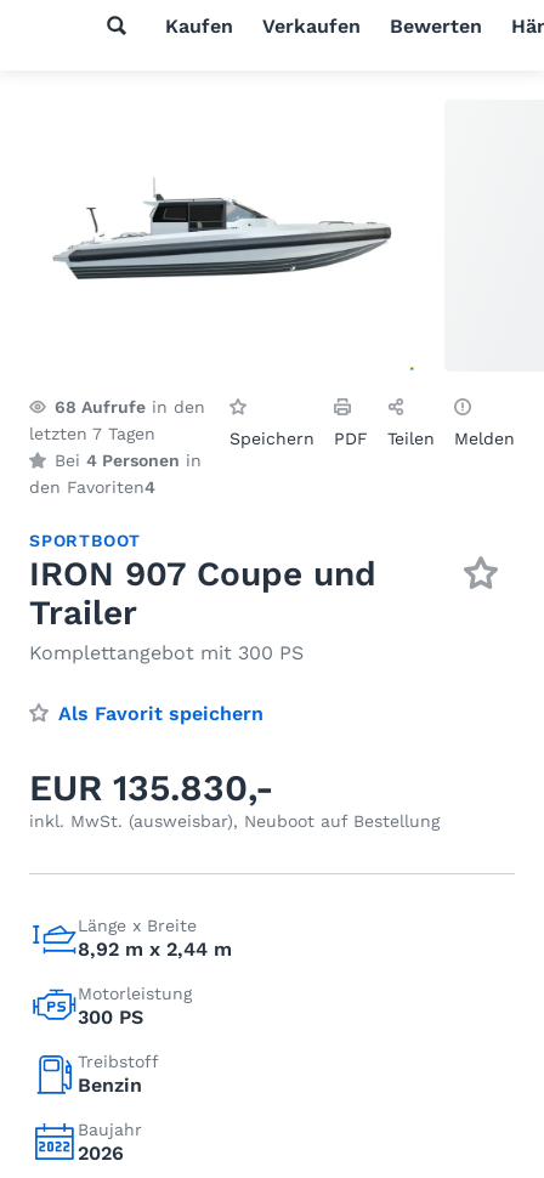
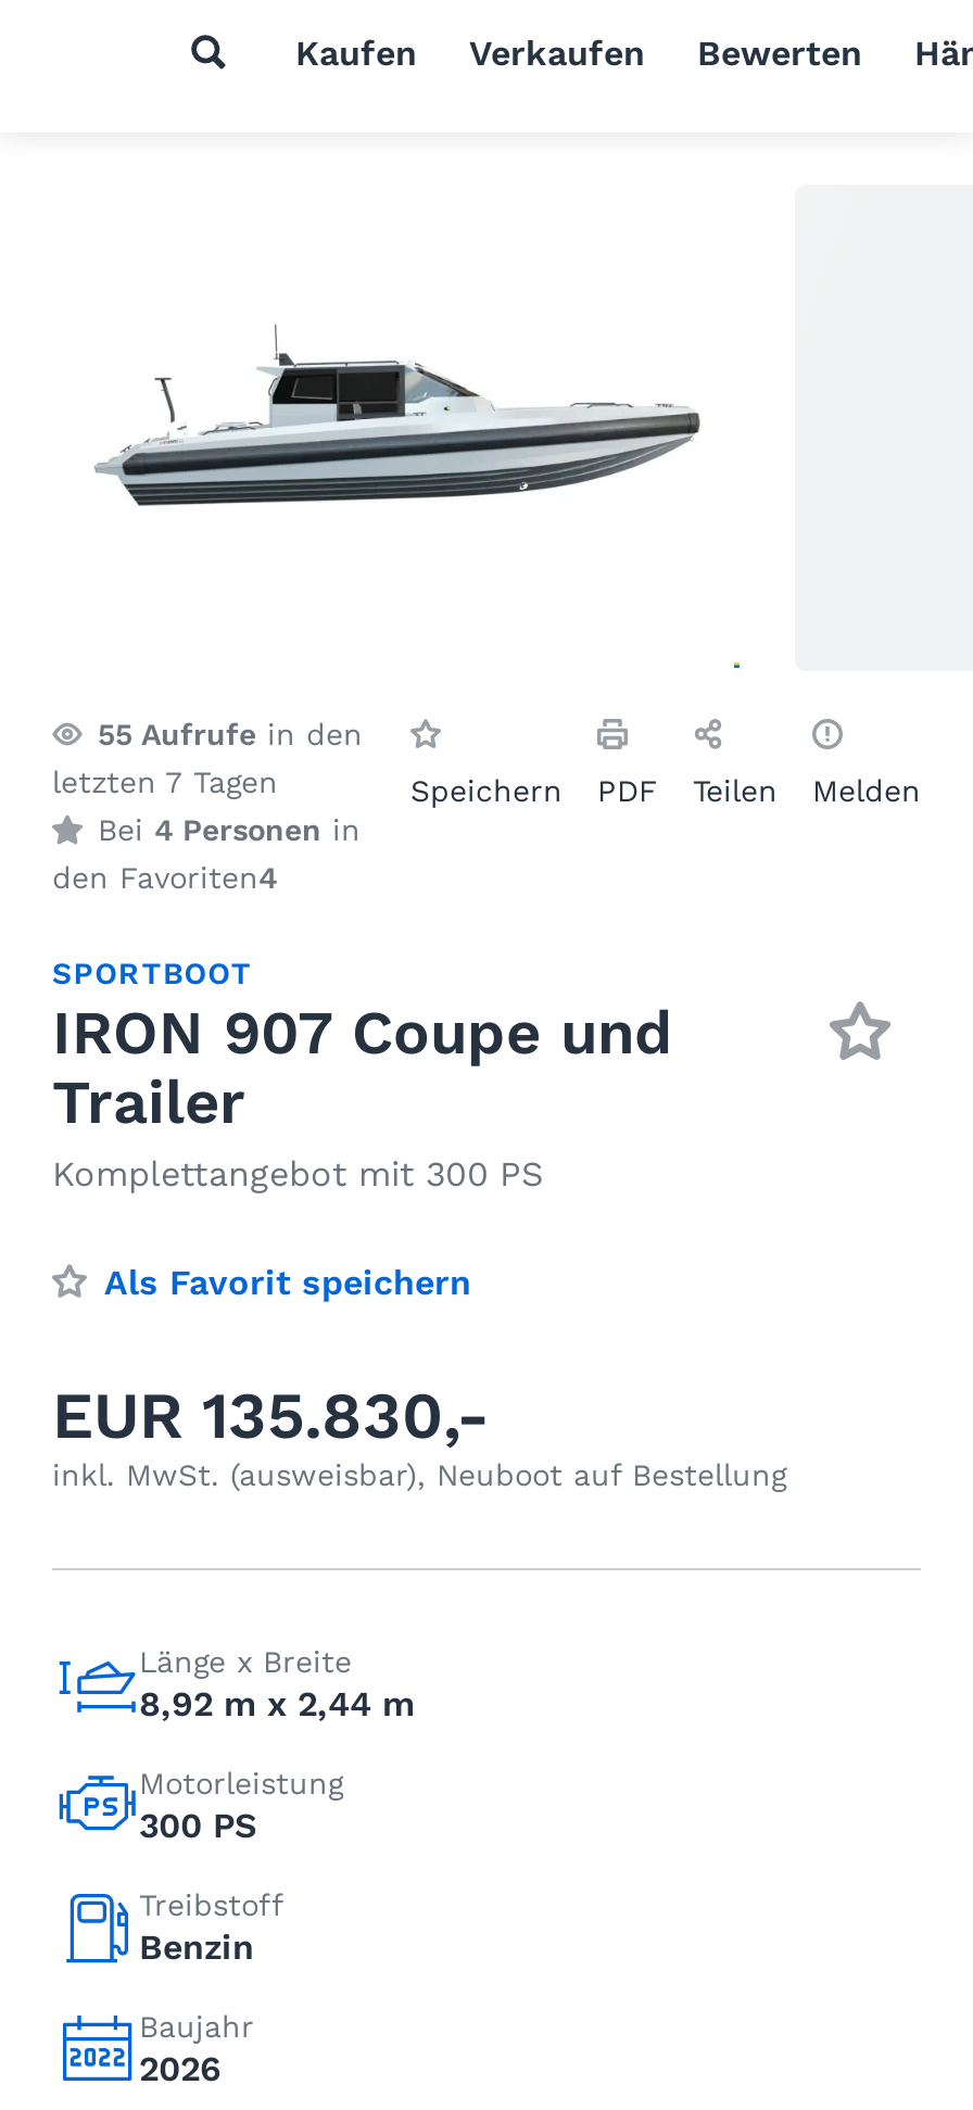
- 68 Aufrufe in den
+ 55 Aufrufe in den
